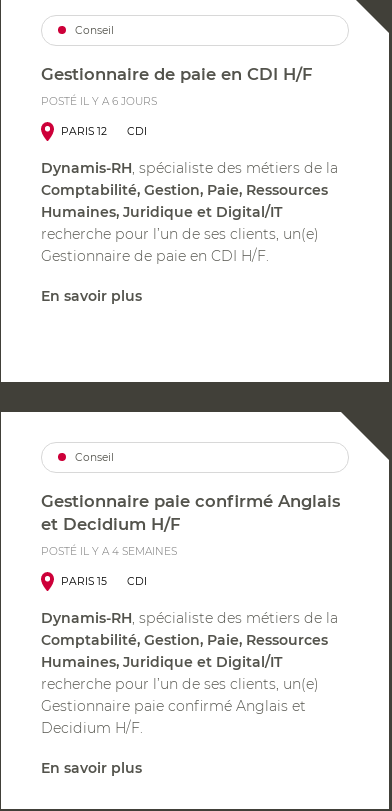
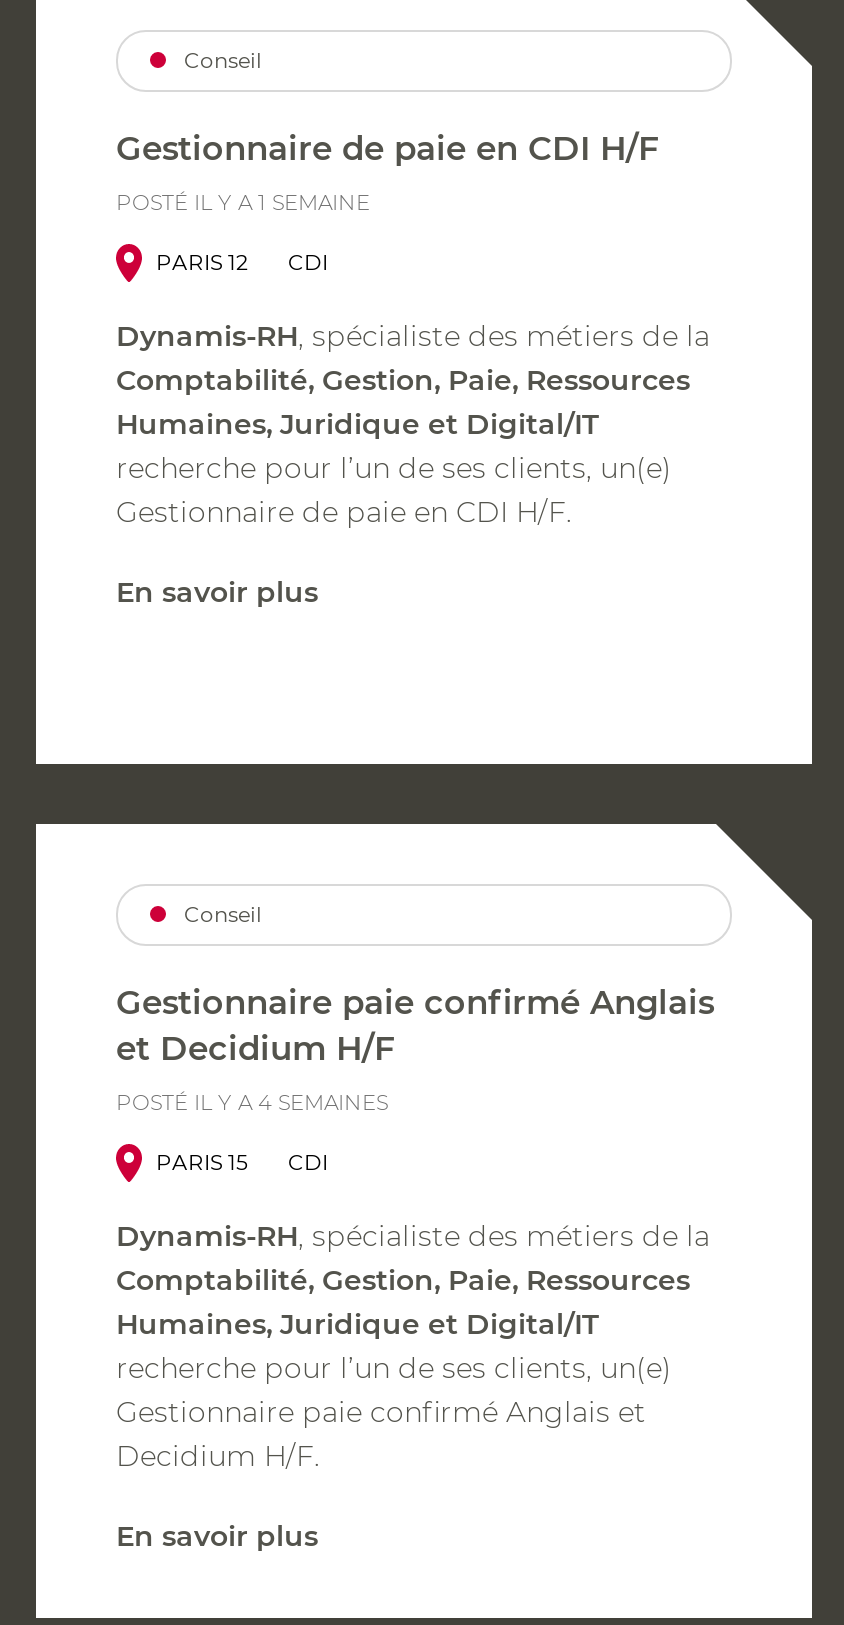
- POSTÉ IL Y A 6 JOURS
+ POSTÉ IL Y A 1 SEMAINE
